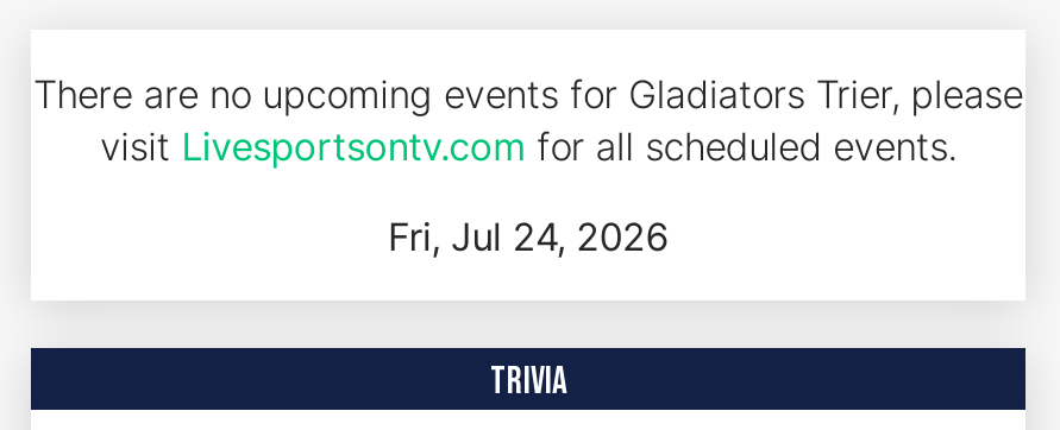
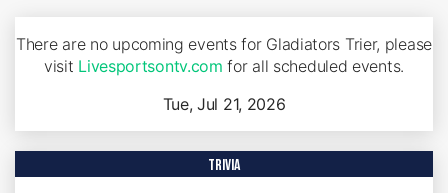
- Fri, Jul 24, 2026
+ Tue, Jul 21, 2026
